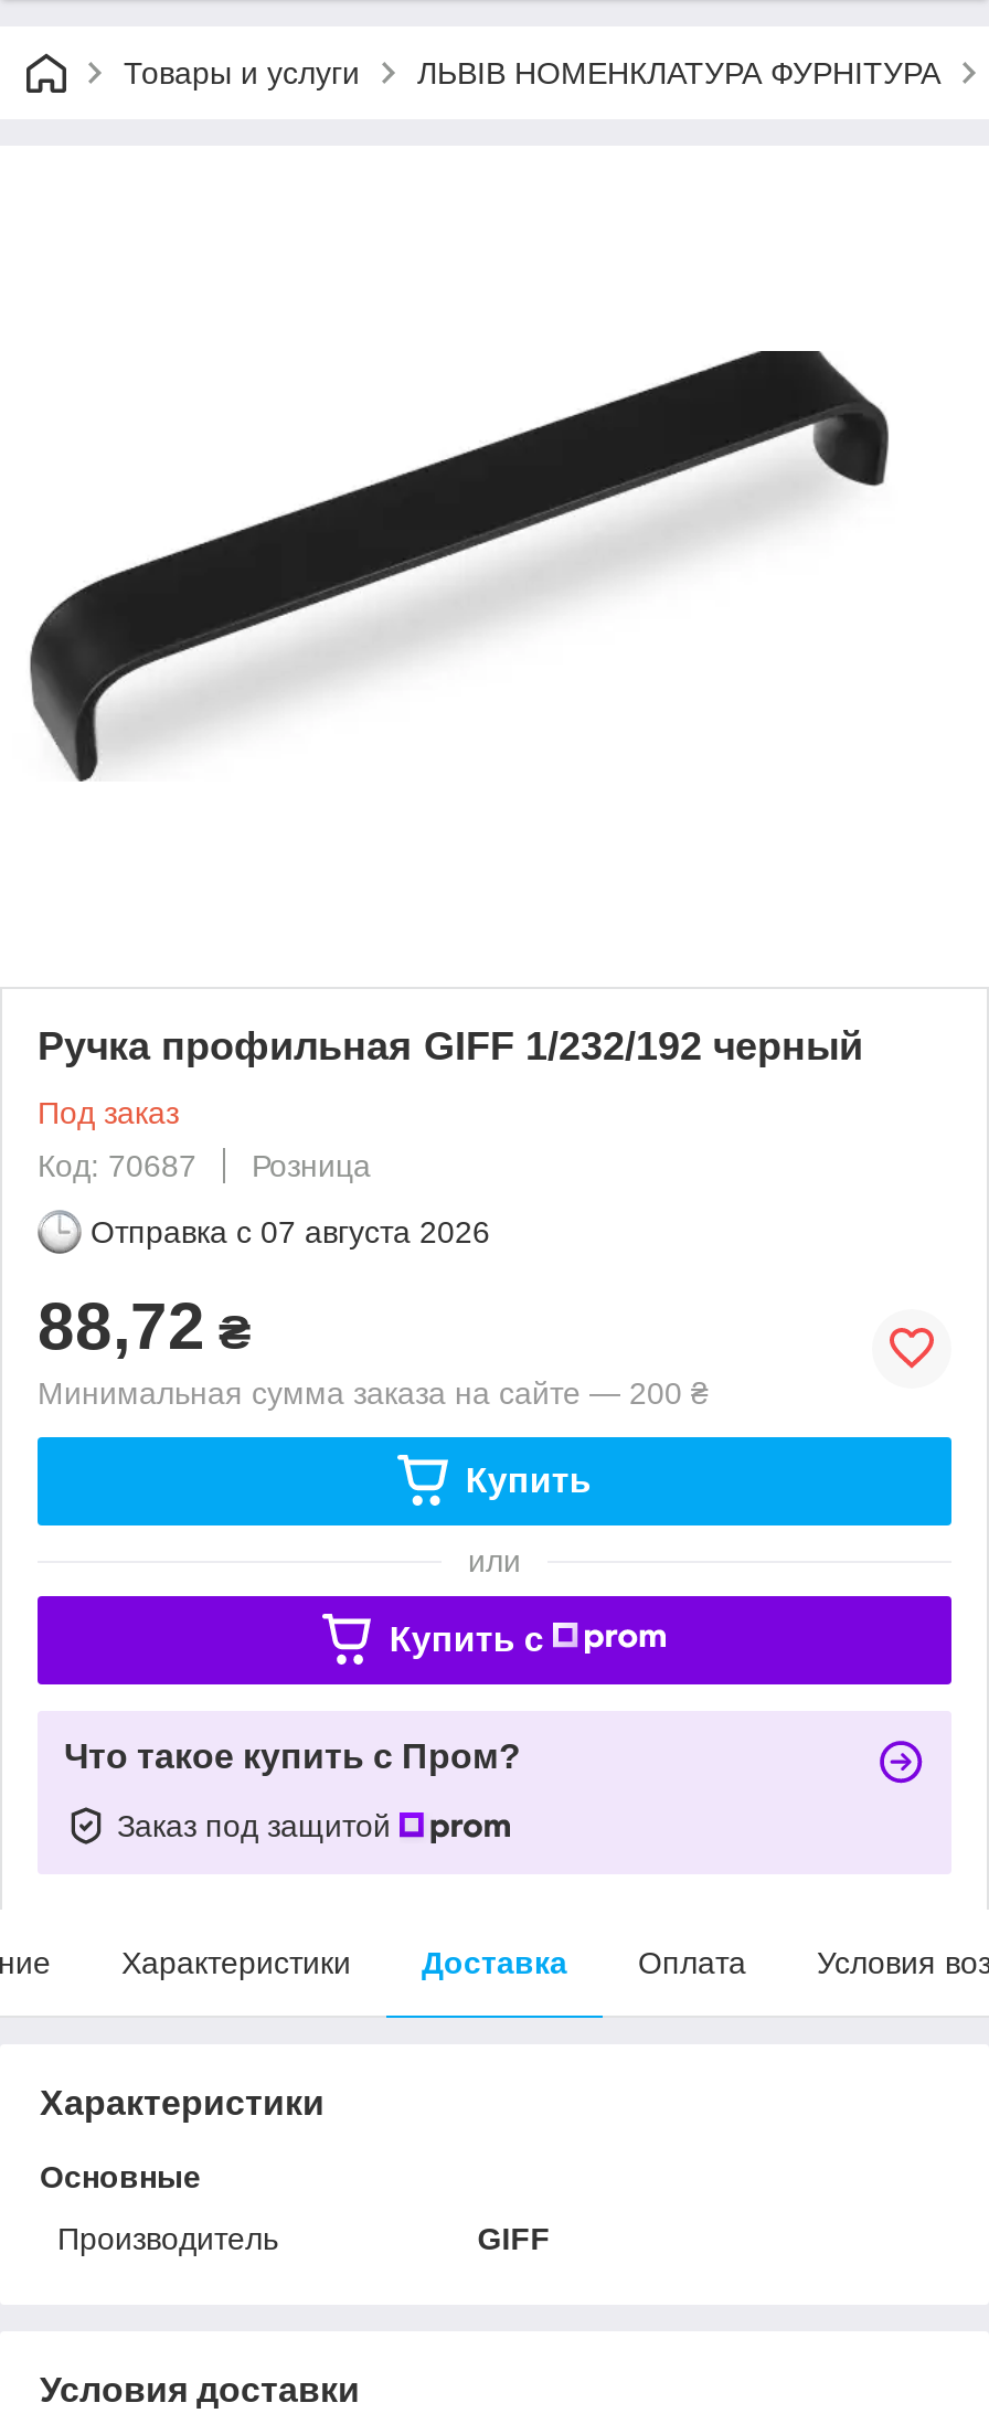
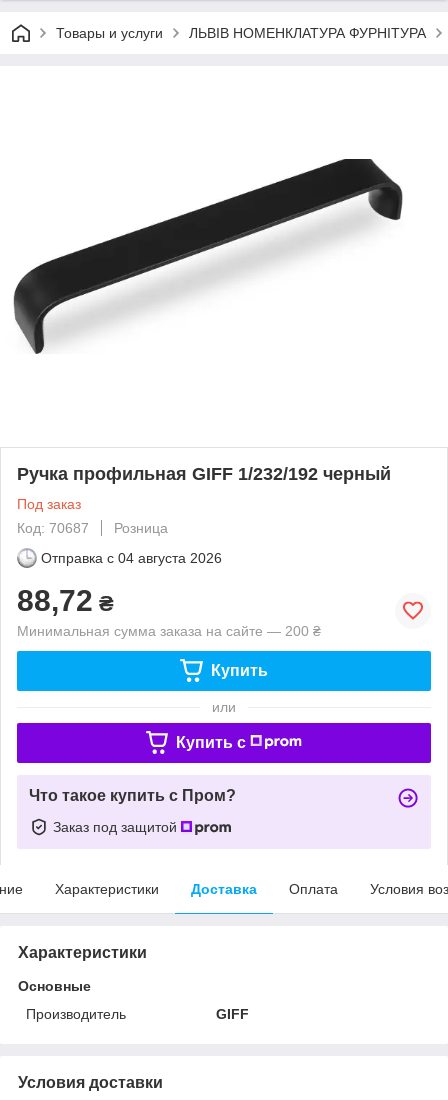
- Отправка с 07 августа 2026
+ Отправка с 04 августа 2026
